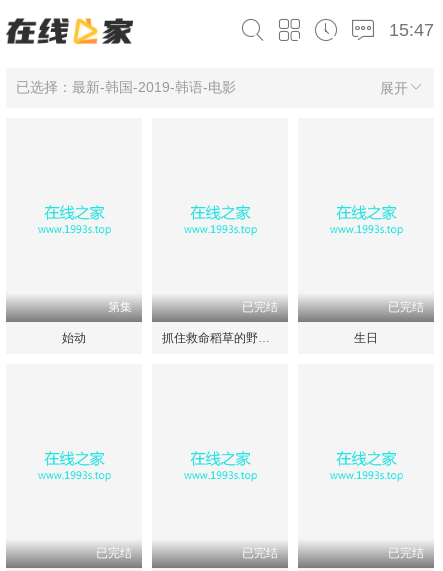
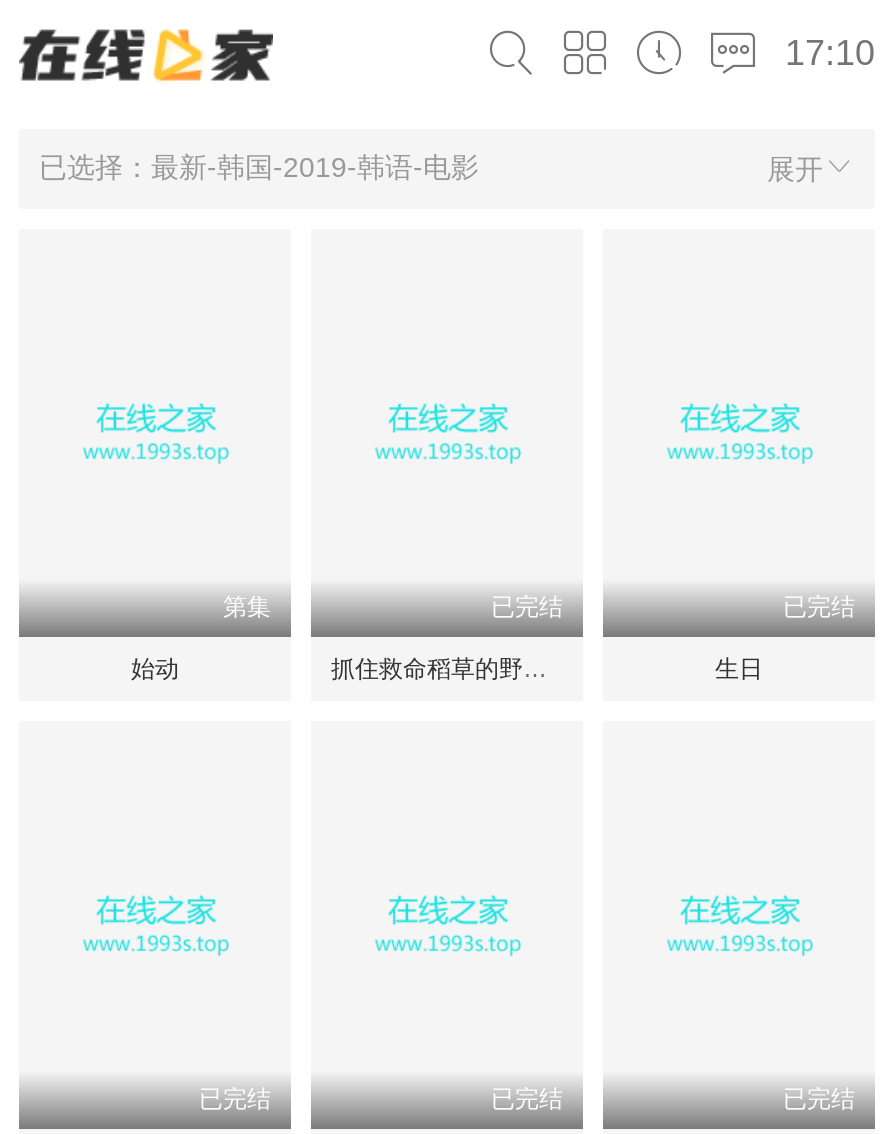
- 15:47
+ 17:10
